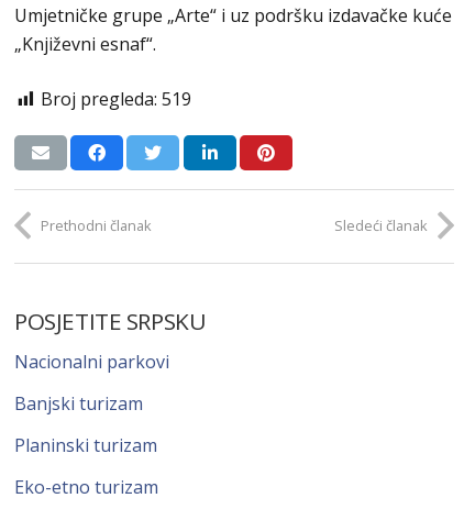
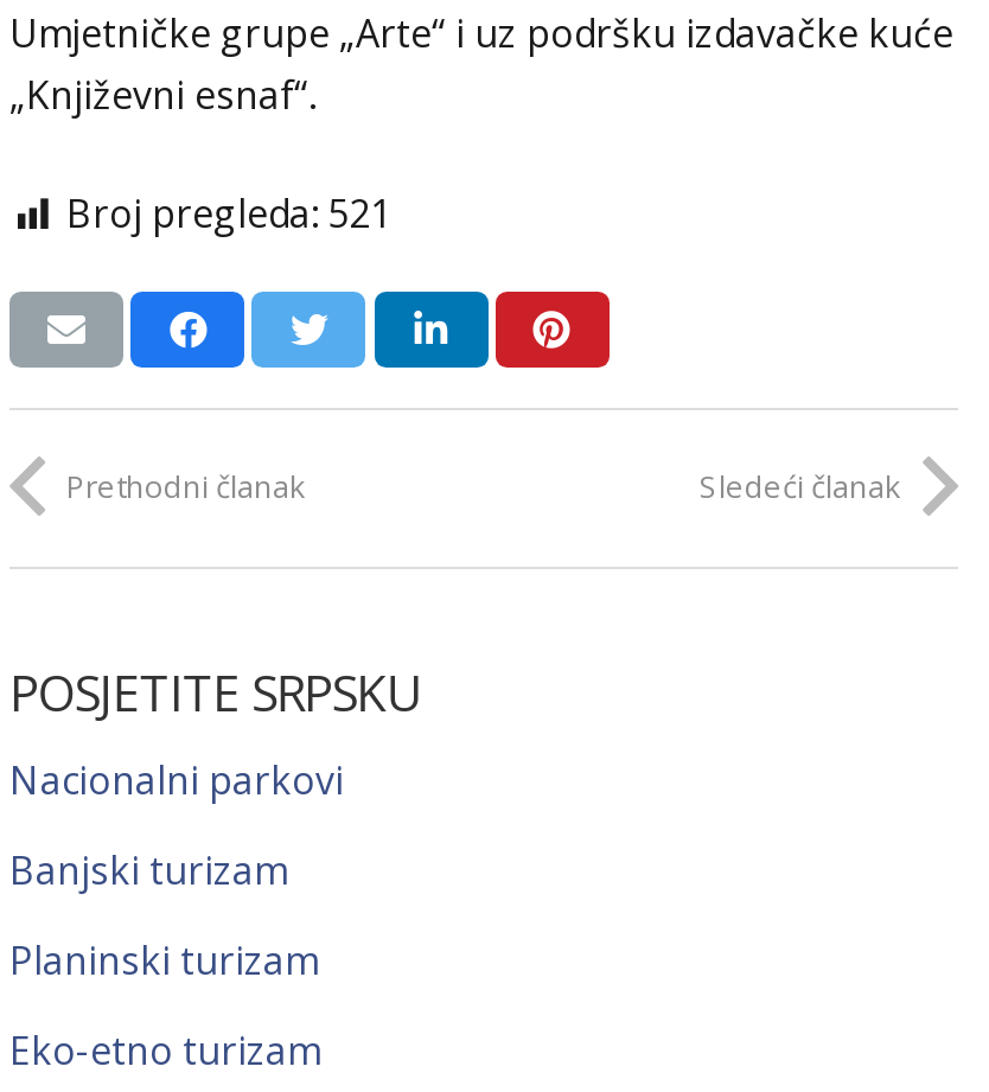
- Broj pregleda: 519
+ Broj pregleda: 521
